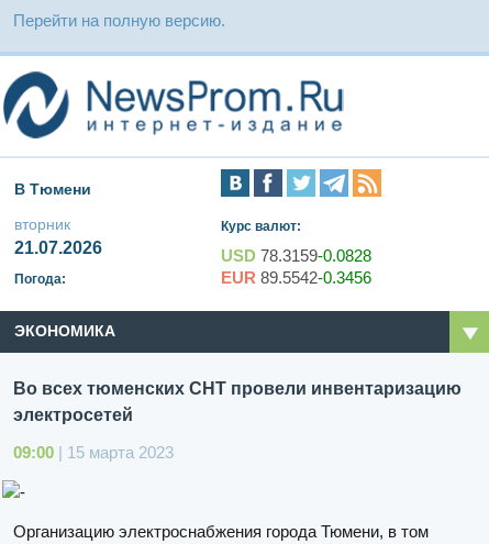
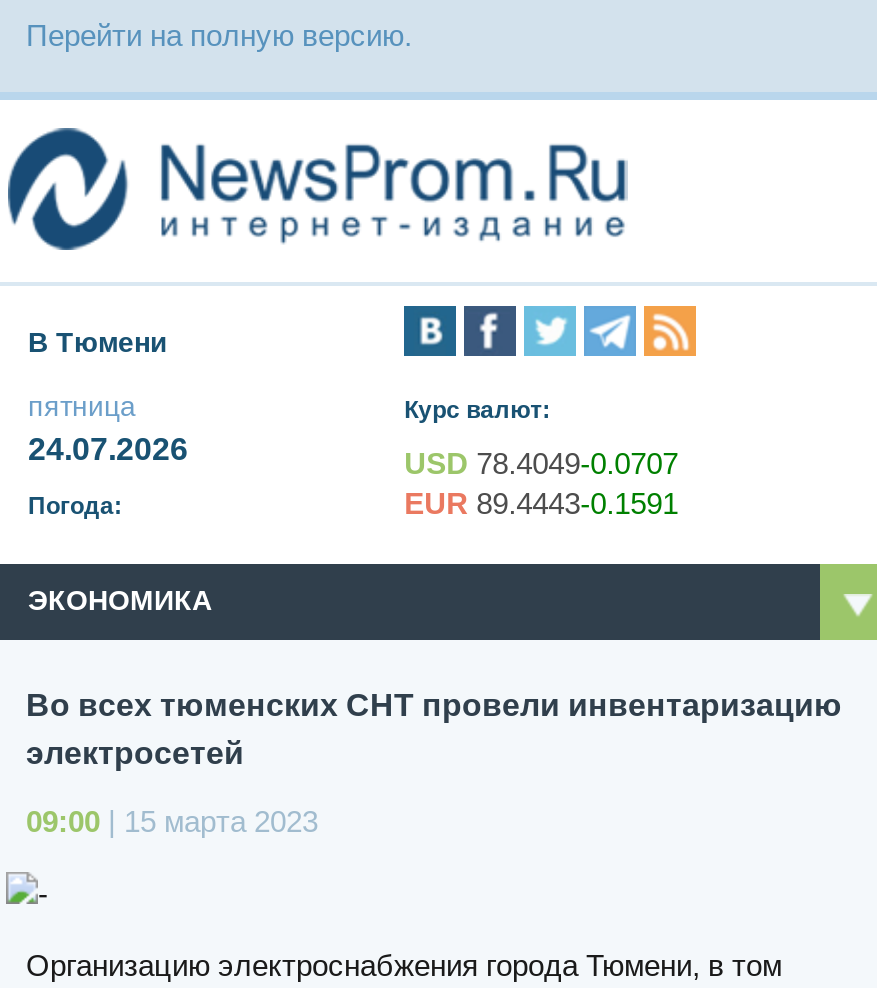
- вторник
- 21.07.2026
+ пятница
+ 24.07.2026

- USD 78.3159-0.0828
+ USD 78.4049-0.0707

- EUR 89.5542-0.3456
+ EUR 89.4443-0.1591
